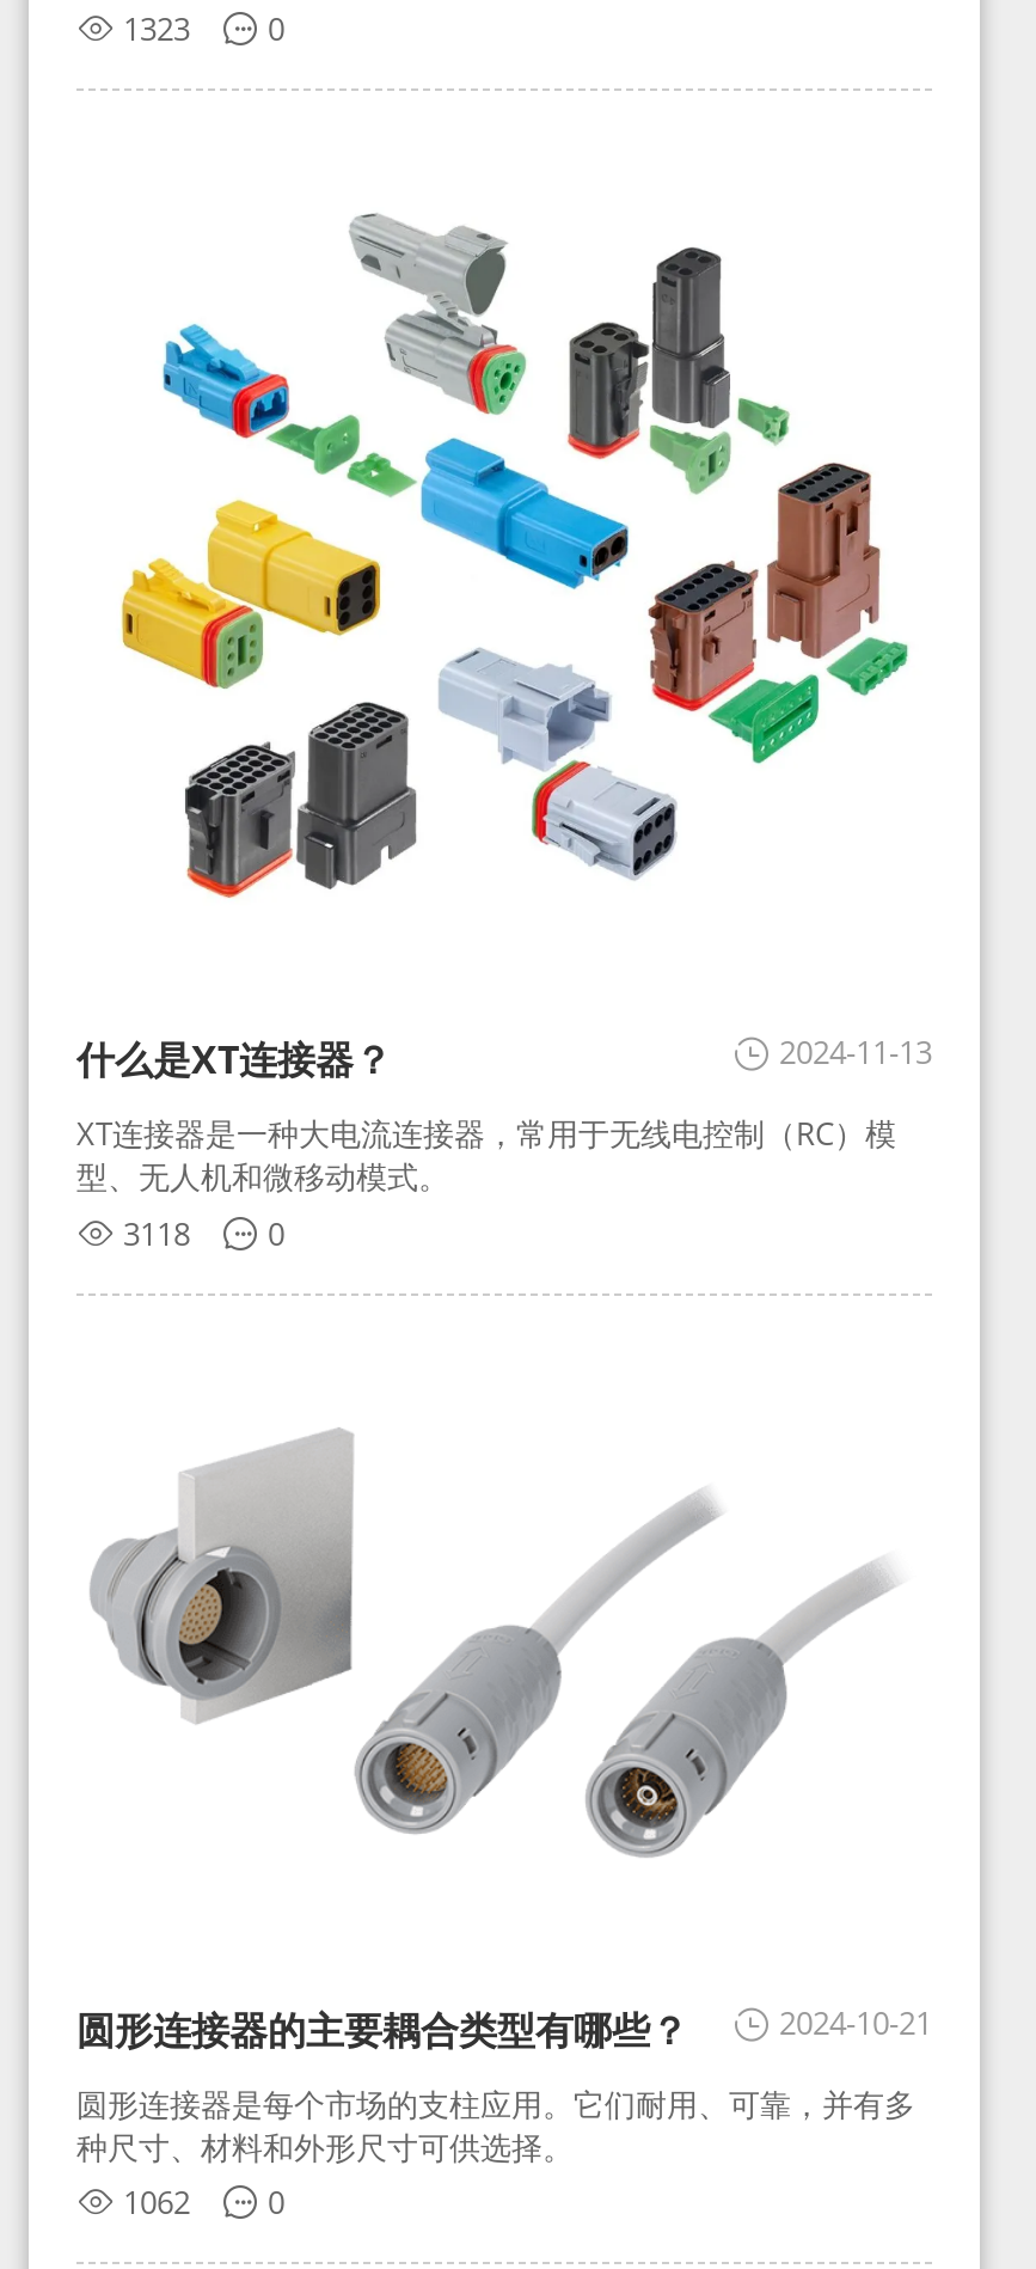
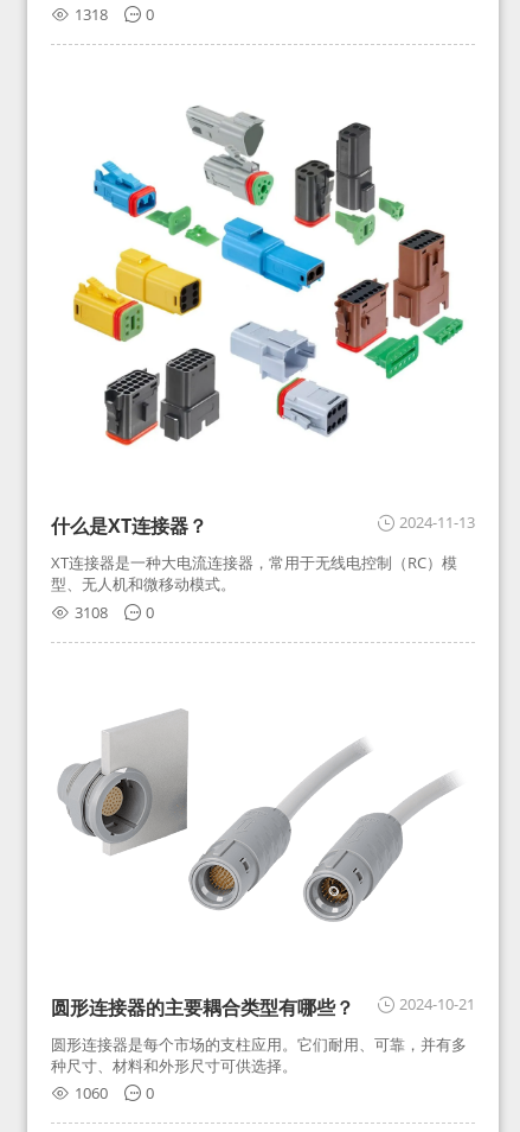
- 1323 0
+ 1318 0

- 3118 0
+ 3108 0

- 1062 0
+ 1060 0
